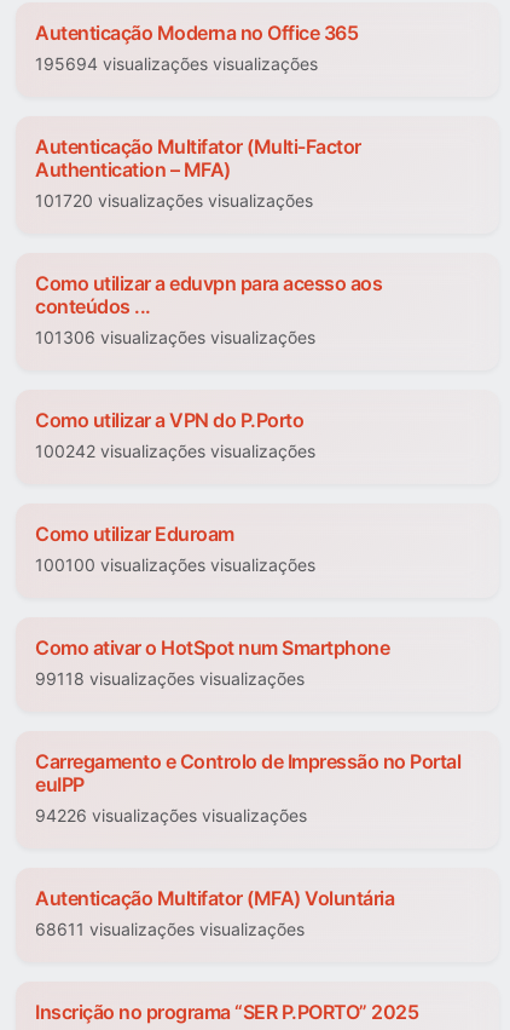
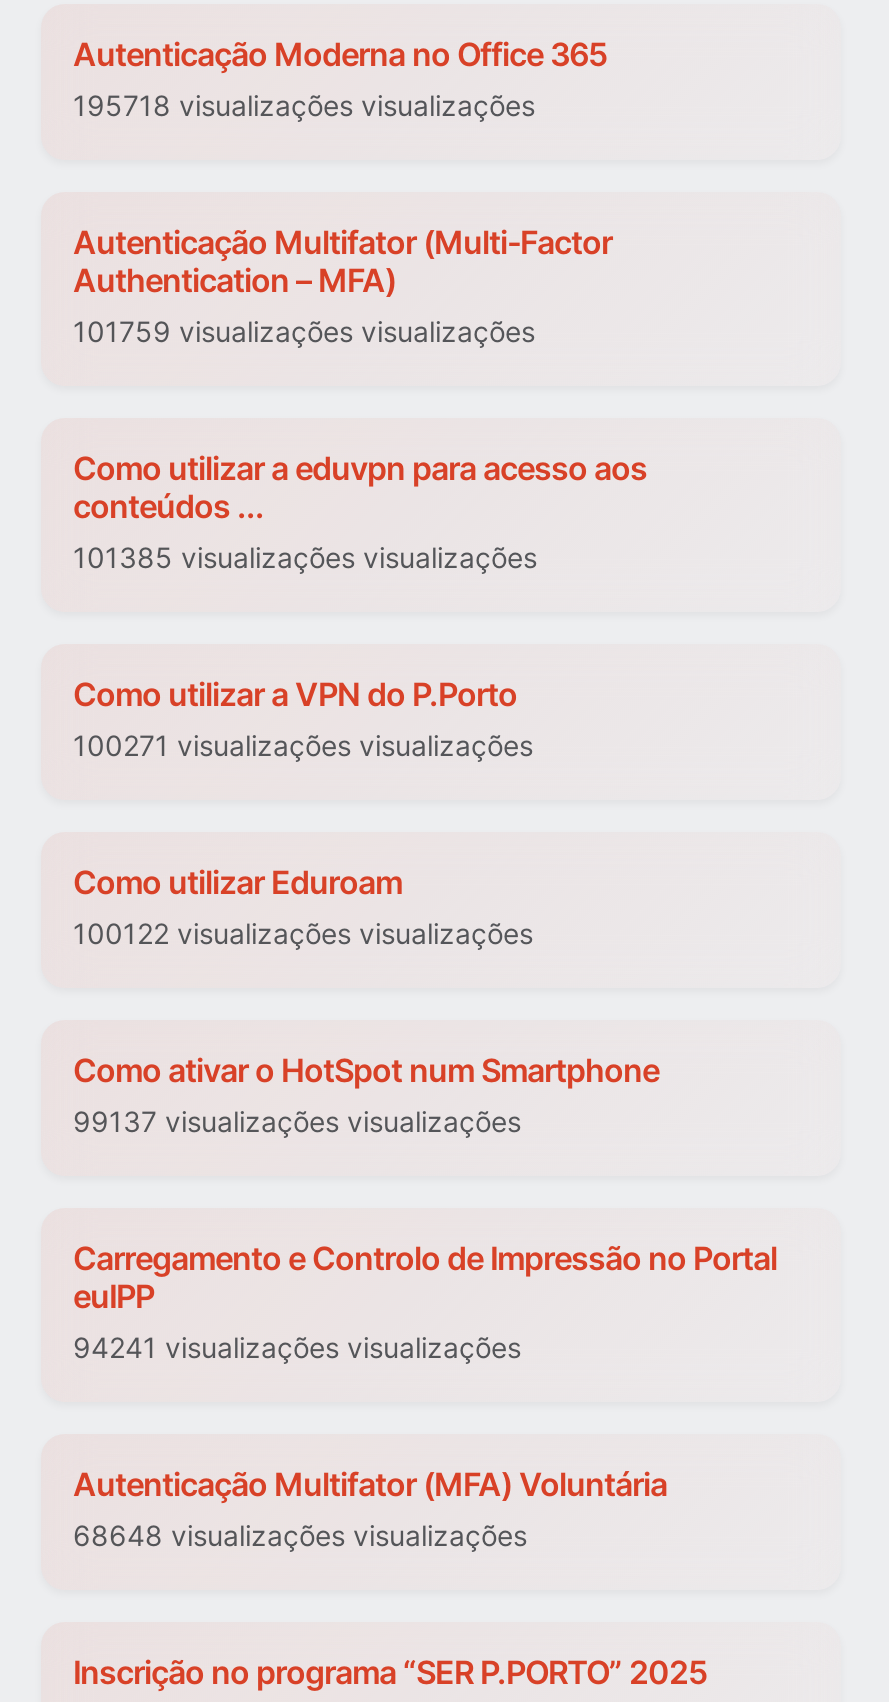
- 195694 visualizações visualizações
+ 195718 visualizações visualizações

- 101720 visualizações visualizações
+ 101759 visualizações visualizações

- 101306 visualizações visualizações
+ 101385 visualizações visualizações

- 100242 visualizações visualizações
+ 100271 visualizações visualizações

- 100100 visualizações visualizações
+ 100122 visualizações visualizações

- 99118 visualizações visualizações
+ 99137 visualizações visualizações

- 94226 visualizações visualizações
+ 94241 visualizações visualizações

- 68611 visualizações visualizações
+ 68648 visualizações visualizações
